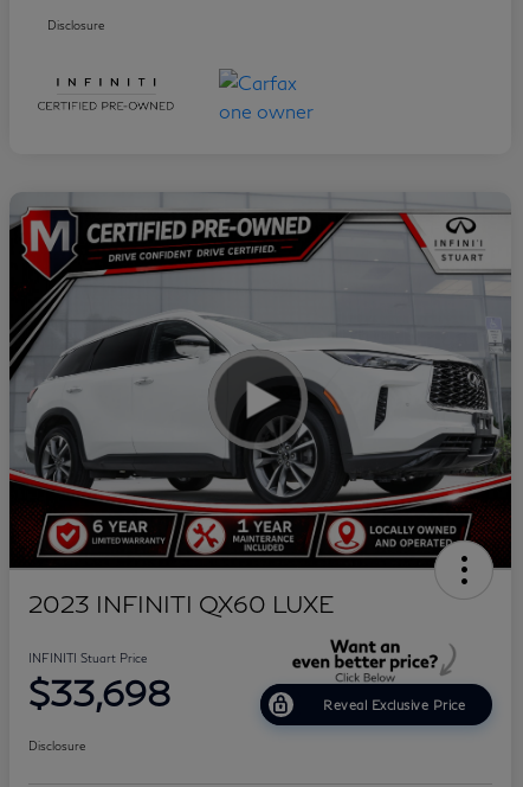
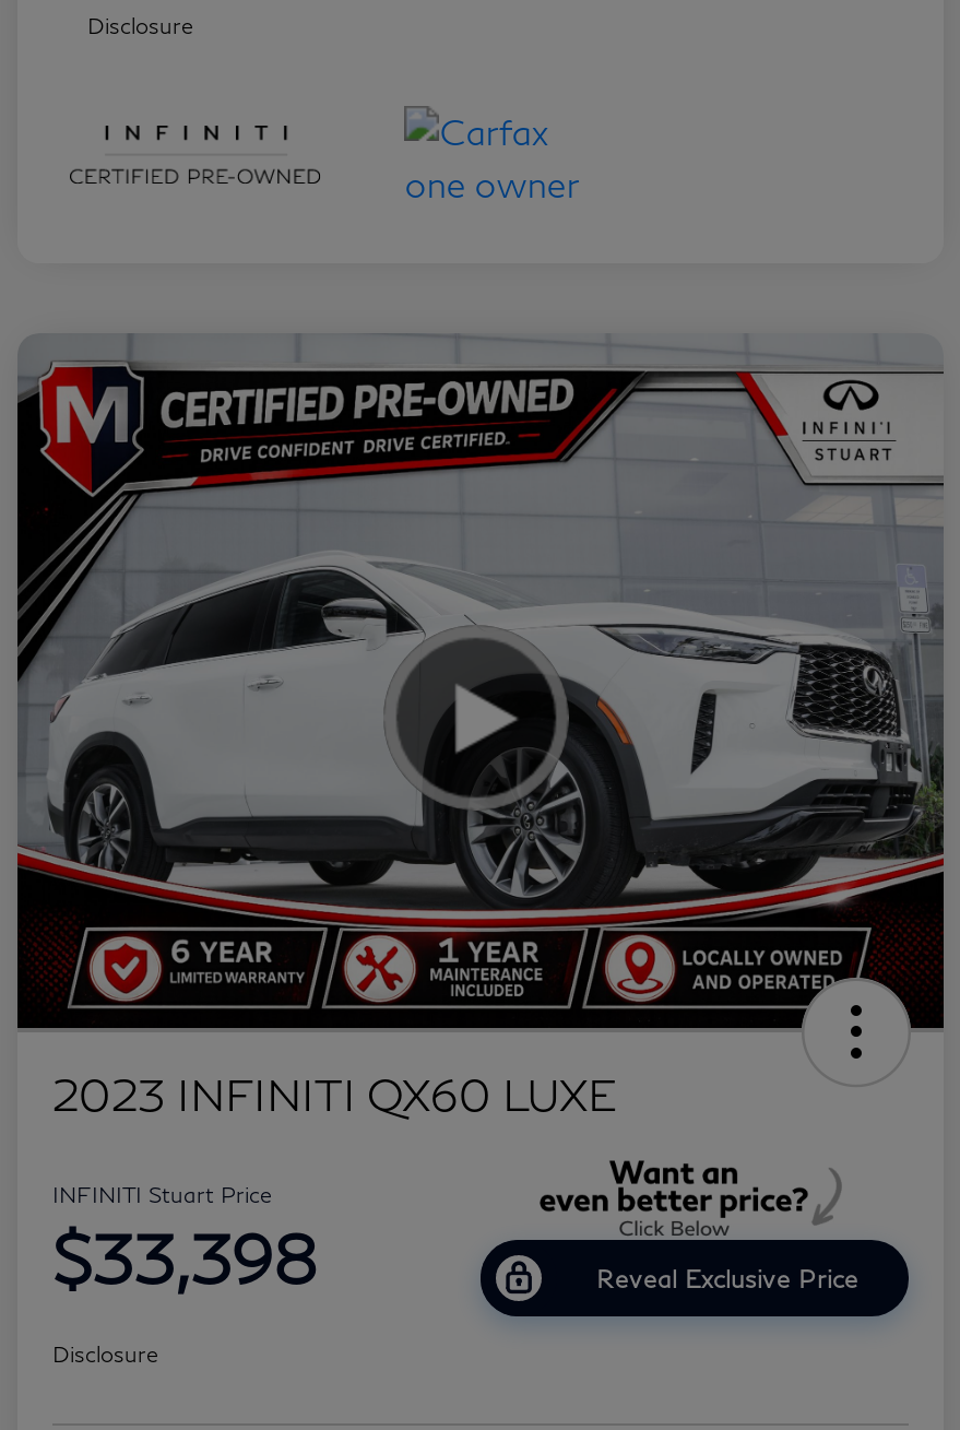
- $33,698
+ $33,398
